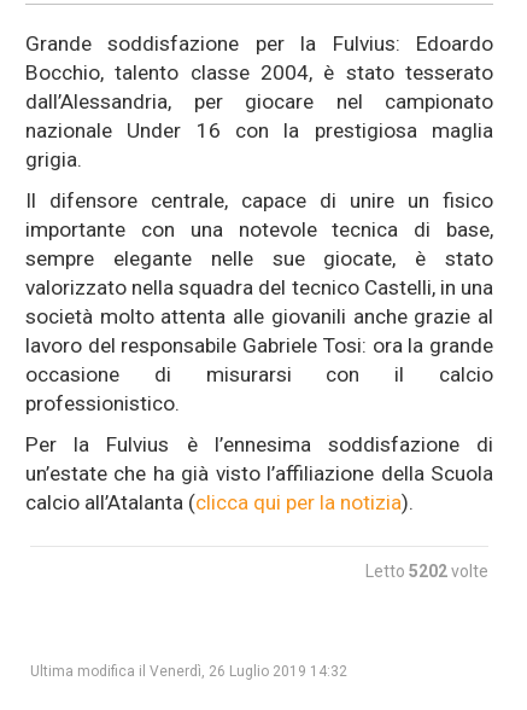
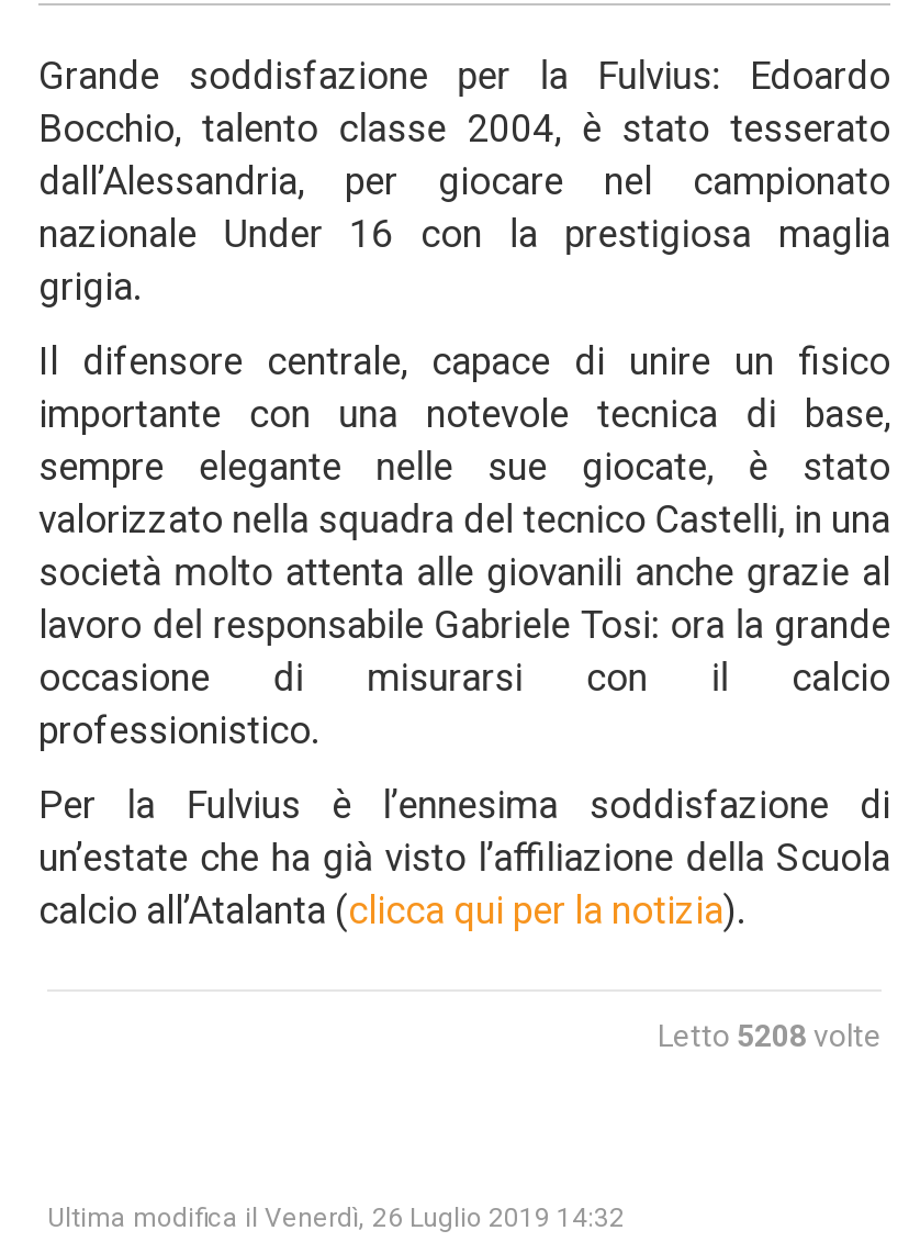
- Letto 5202 volte
+ Letto 5208 volte
